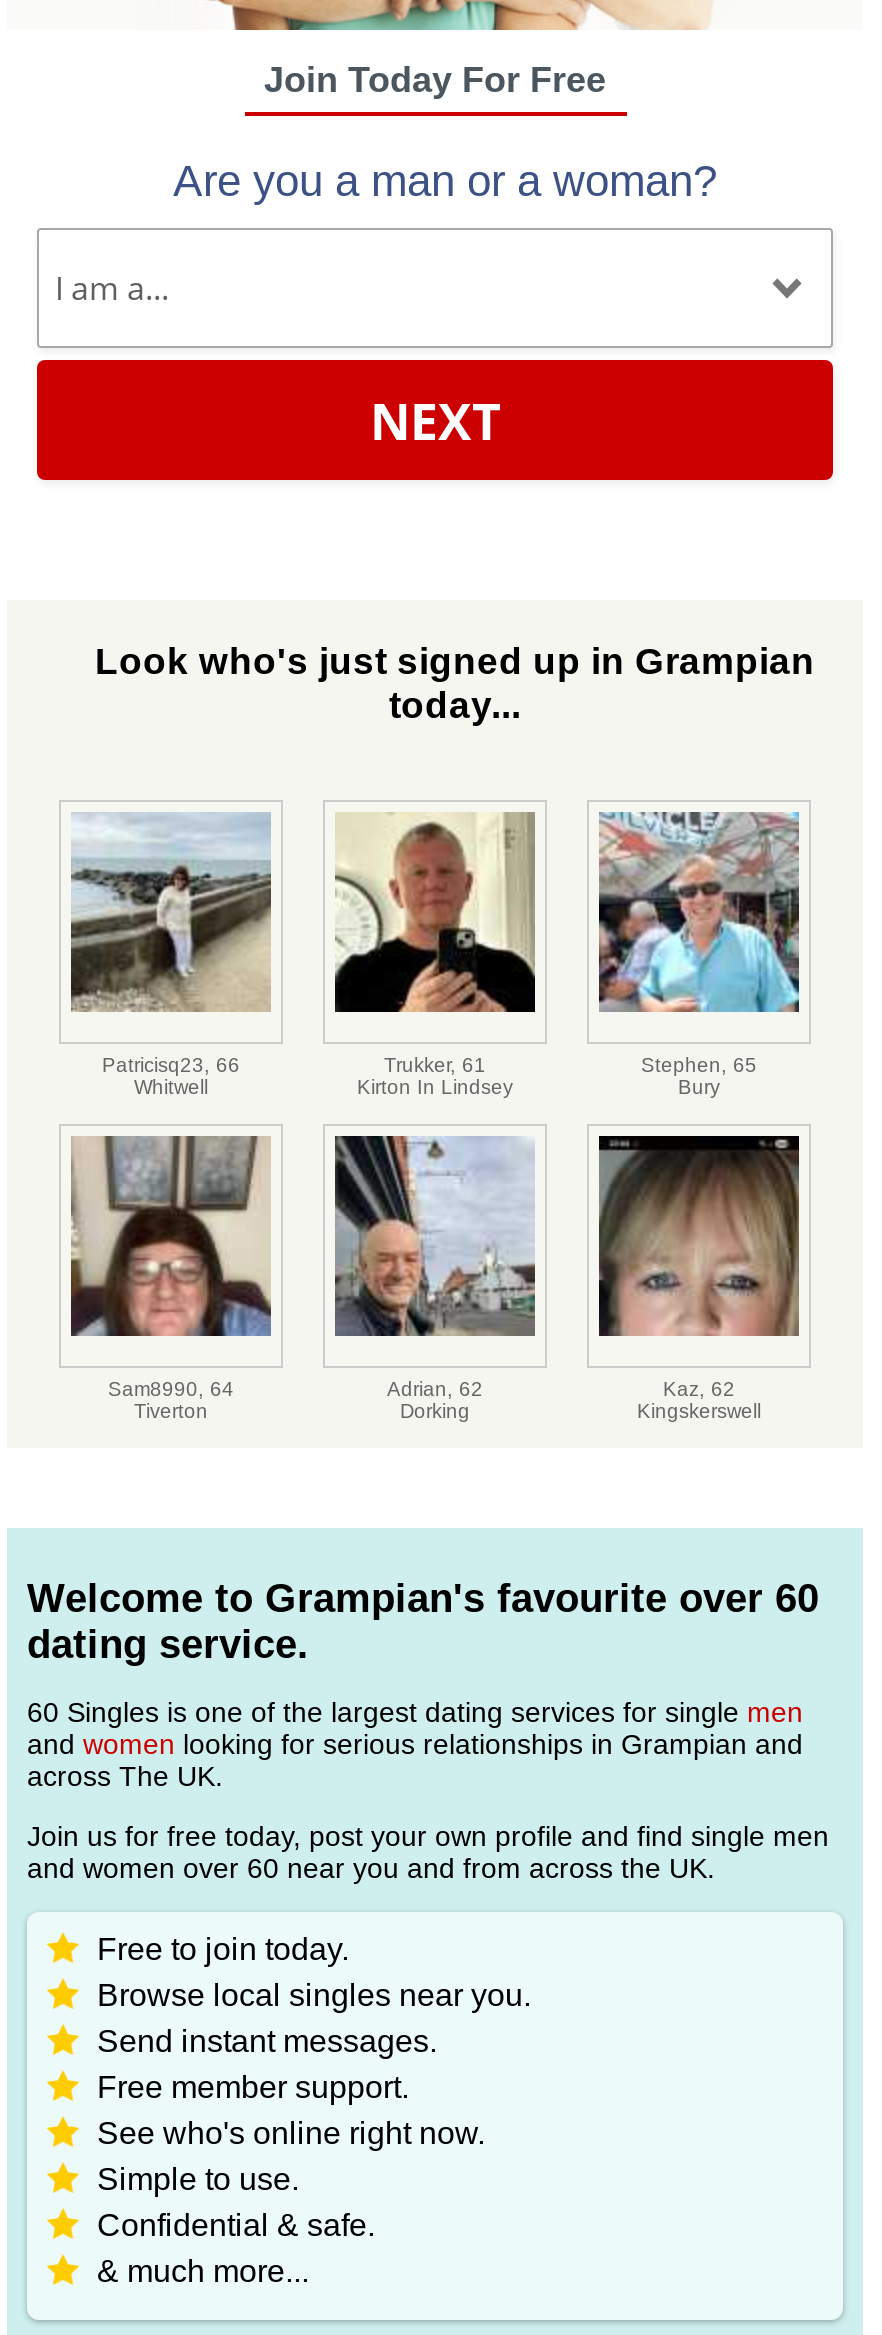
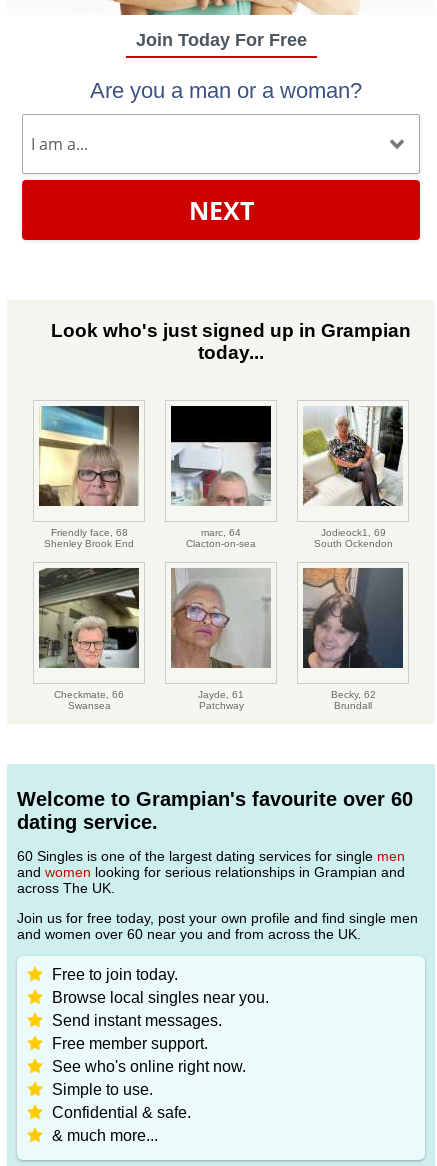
- [image]
- Patricisq23, 66
- Whitwell
+ [image]
+ Friendly face, 68
+ Shenley Brook End

- [image]
- Trukker, 61
- Kirton In Lindsey
+ [image]
+ marc, 64
+ Clacton-on-sea

- [image]
- Stephen, 65
- Bury
+ [image]
+ Jodieock1, 69
+ South Ockendon

- [image]
- Sam8990, 64
- Tiverton
+ [image]
+ Checkmate, 66
+ Swansea

- [image]
- Adrian, 62
- Dorking
+ [image]
+ Jayde, 61
+ Patchway

- [image]
- Kaz, 62
- Kingskerswell
+ [image]
+ Becky, 62
+ Brundall
